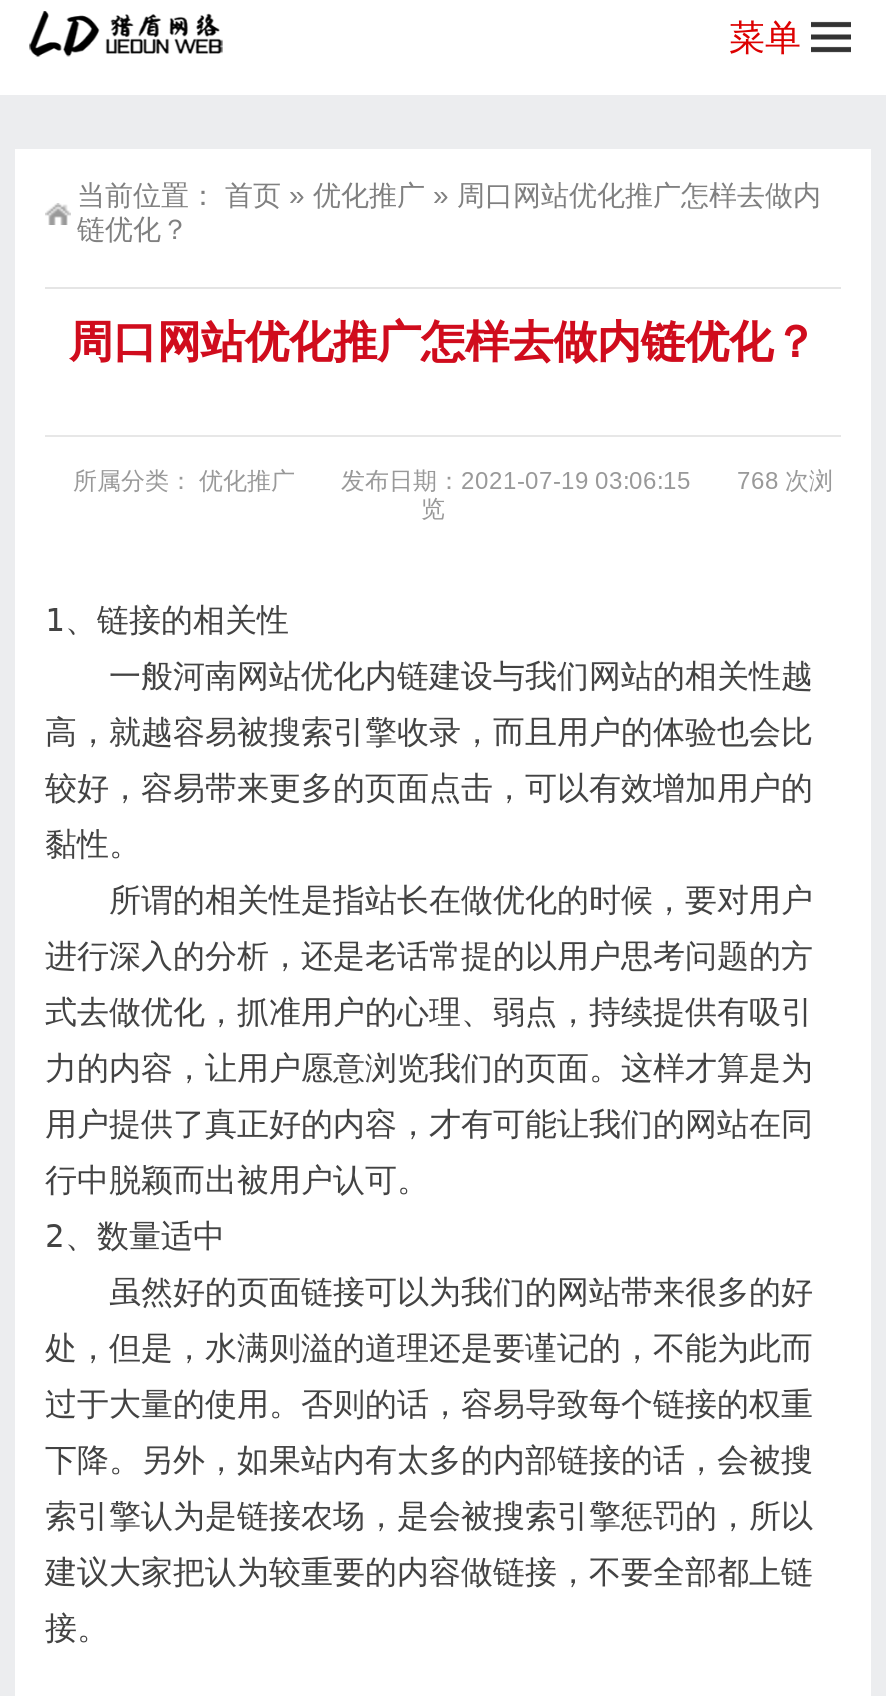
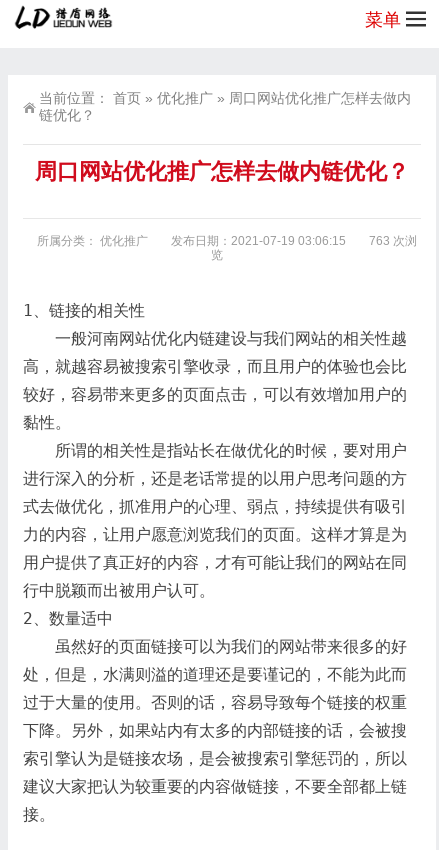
- 所属分类： 优化推广 发布日期：2021-07-19 03:06:15 768 次浏
+ 所属分类： 优化推广 发布日期：2021-07-19 03:06:15 763 次浏
